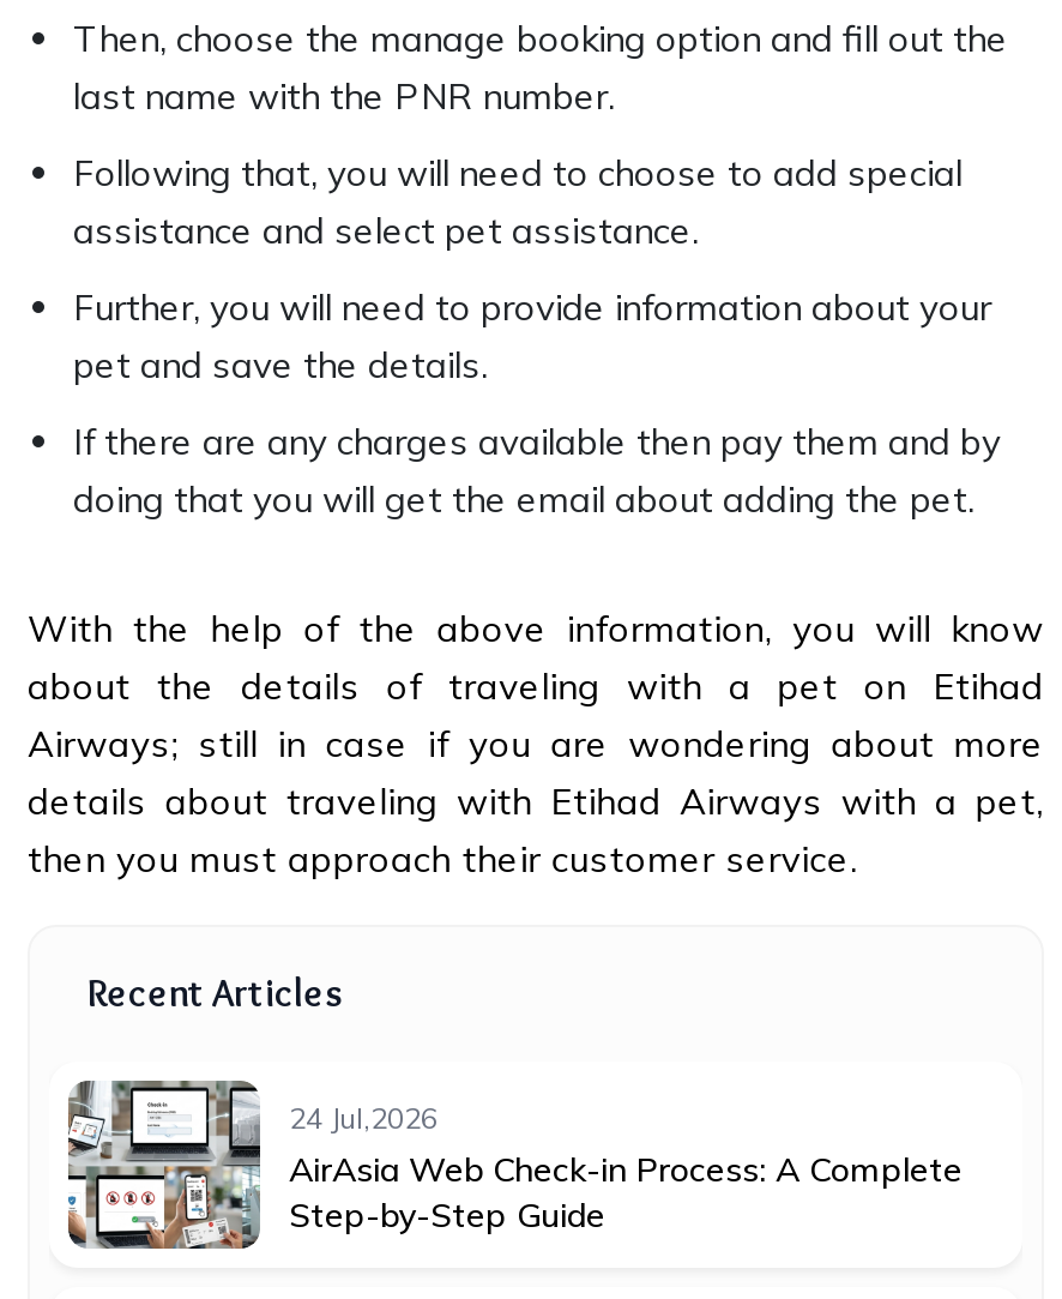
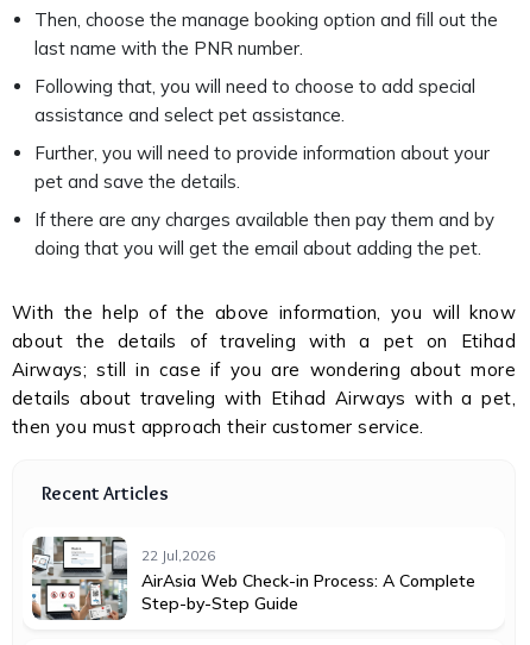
- 24 Jul,2026
+ 22 Jul,2026
